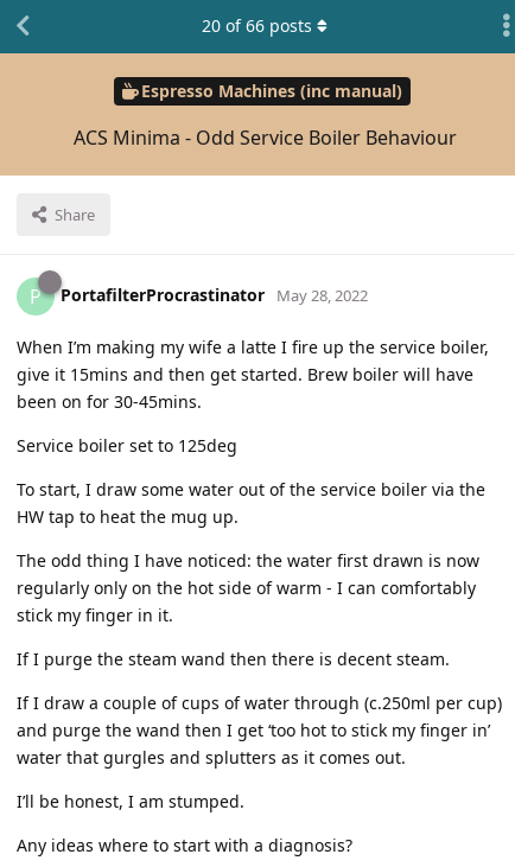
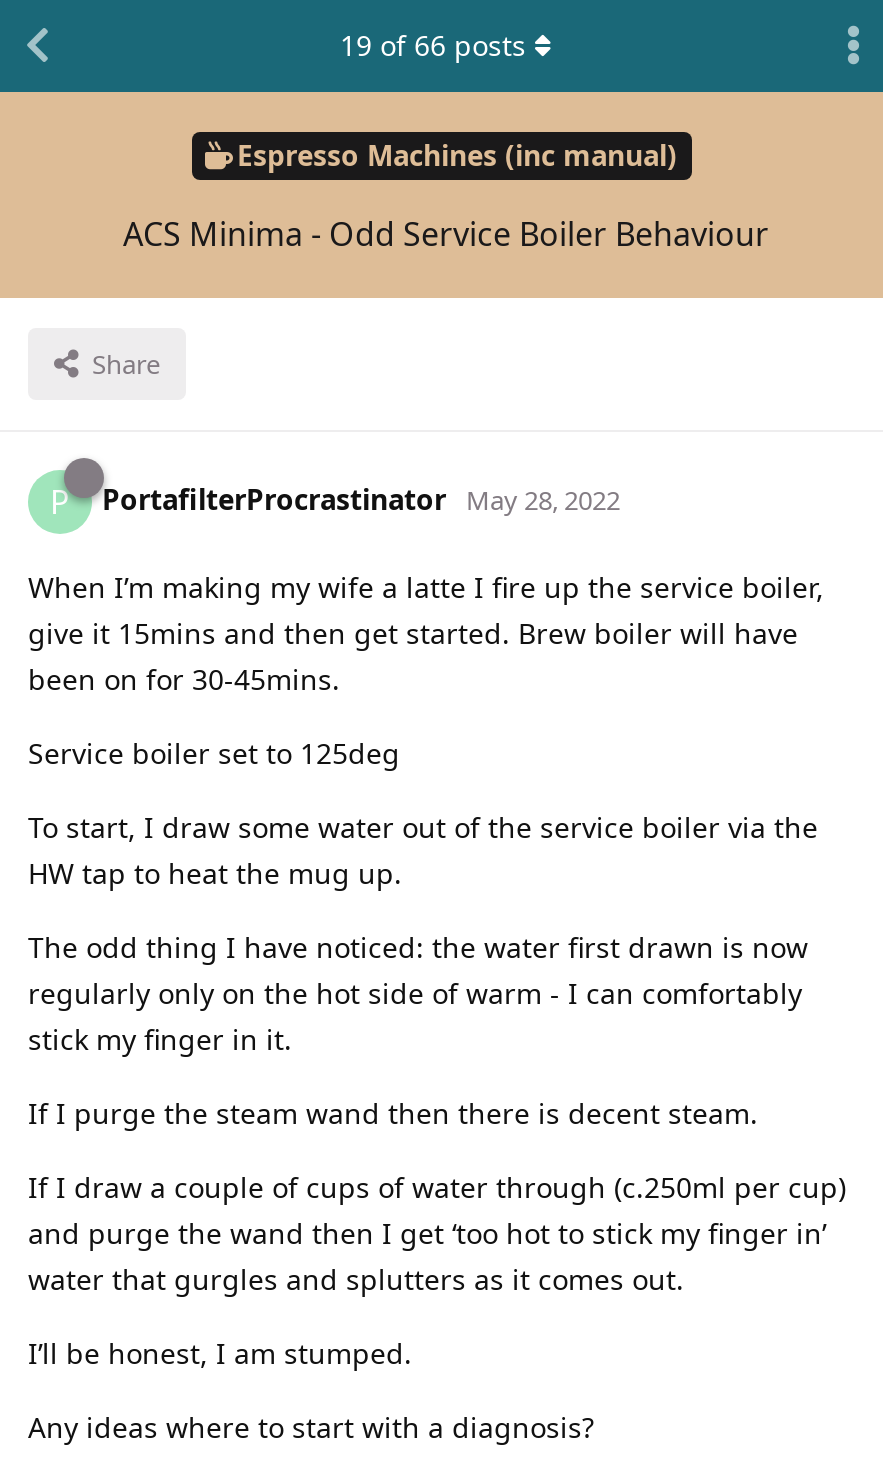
- 20 of 66 posts
+ 19 of 66 posts
